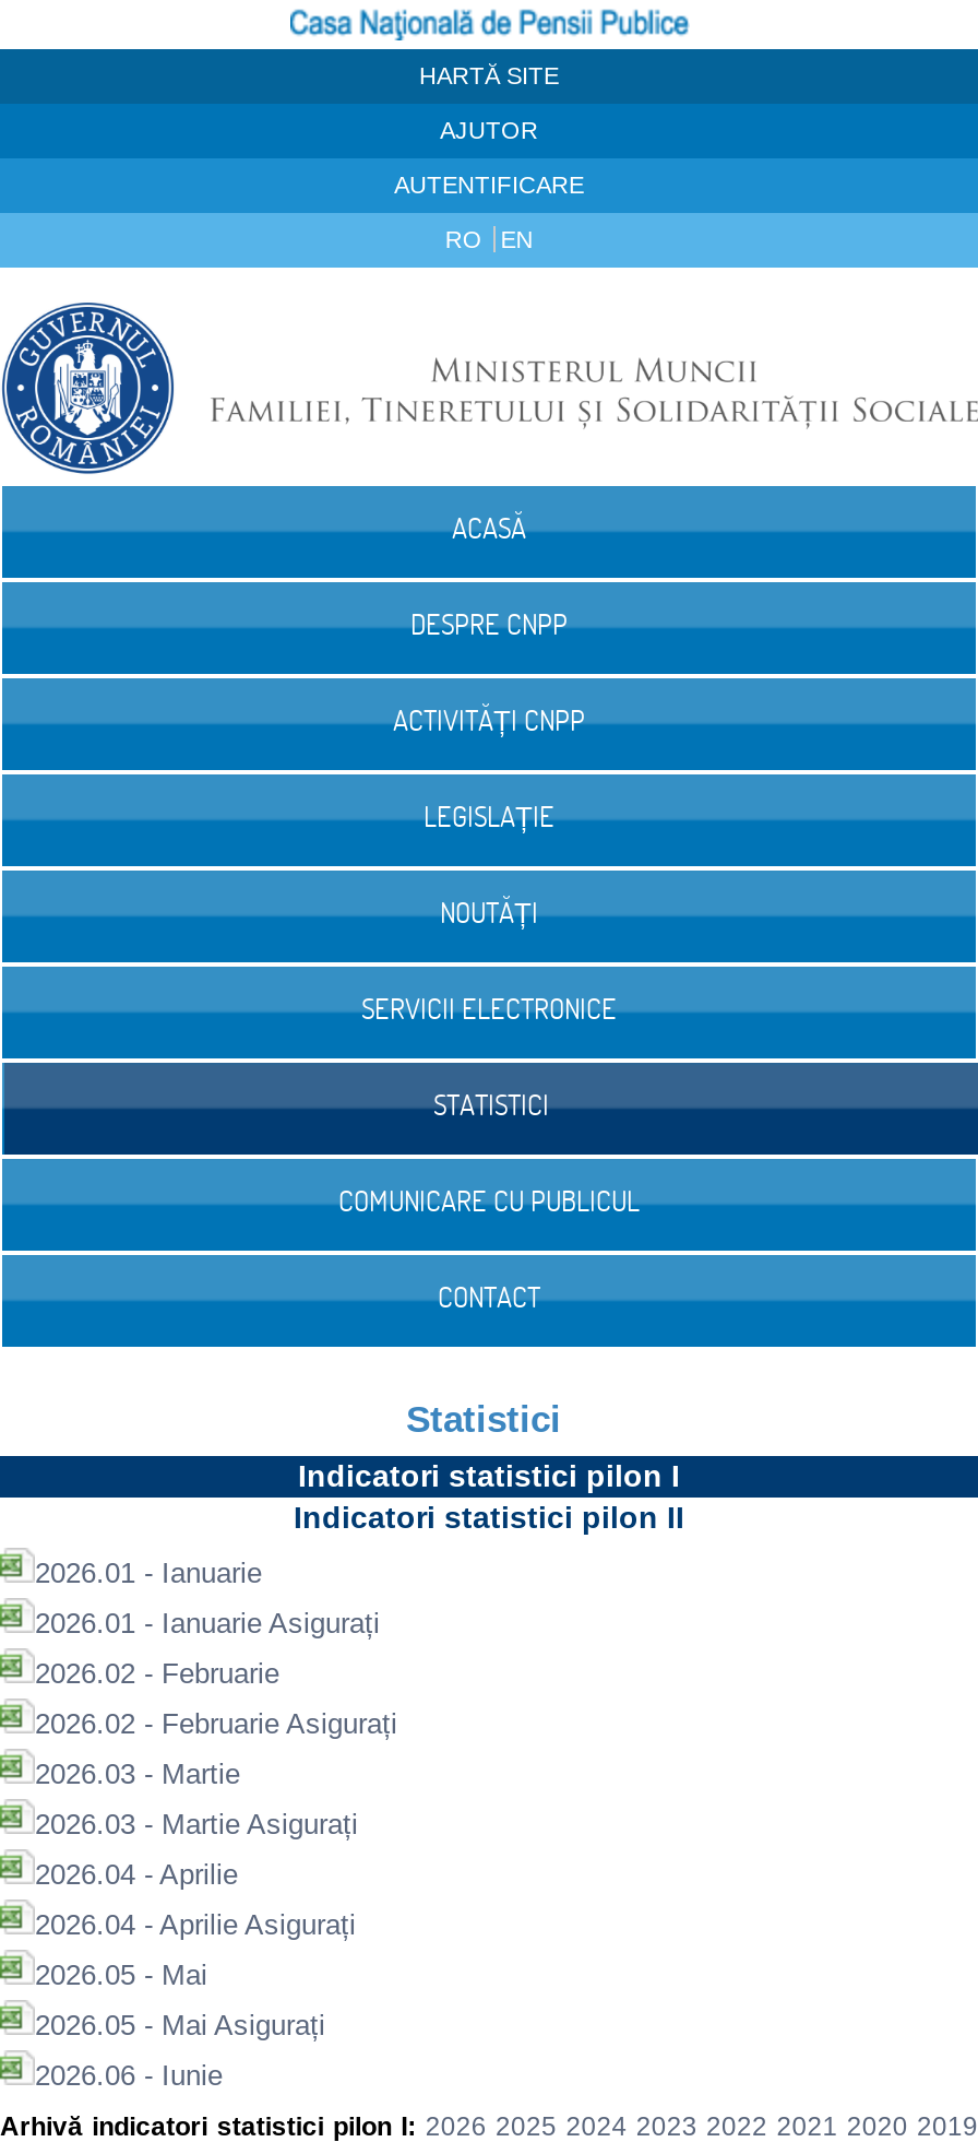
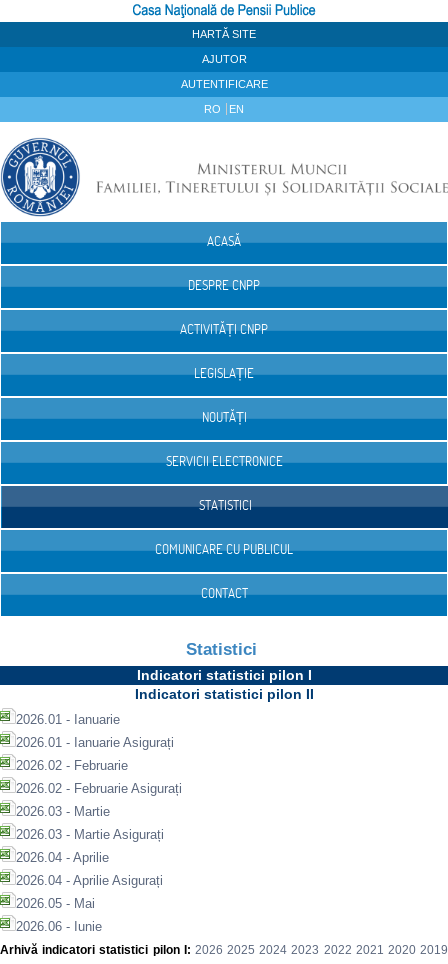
- 2026.05 - Mai Asigurați
